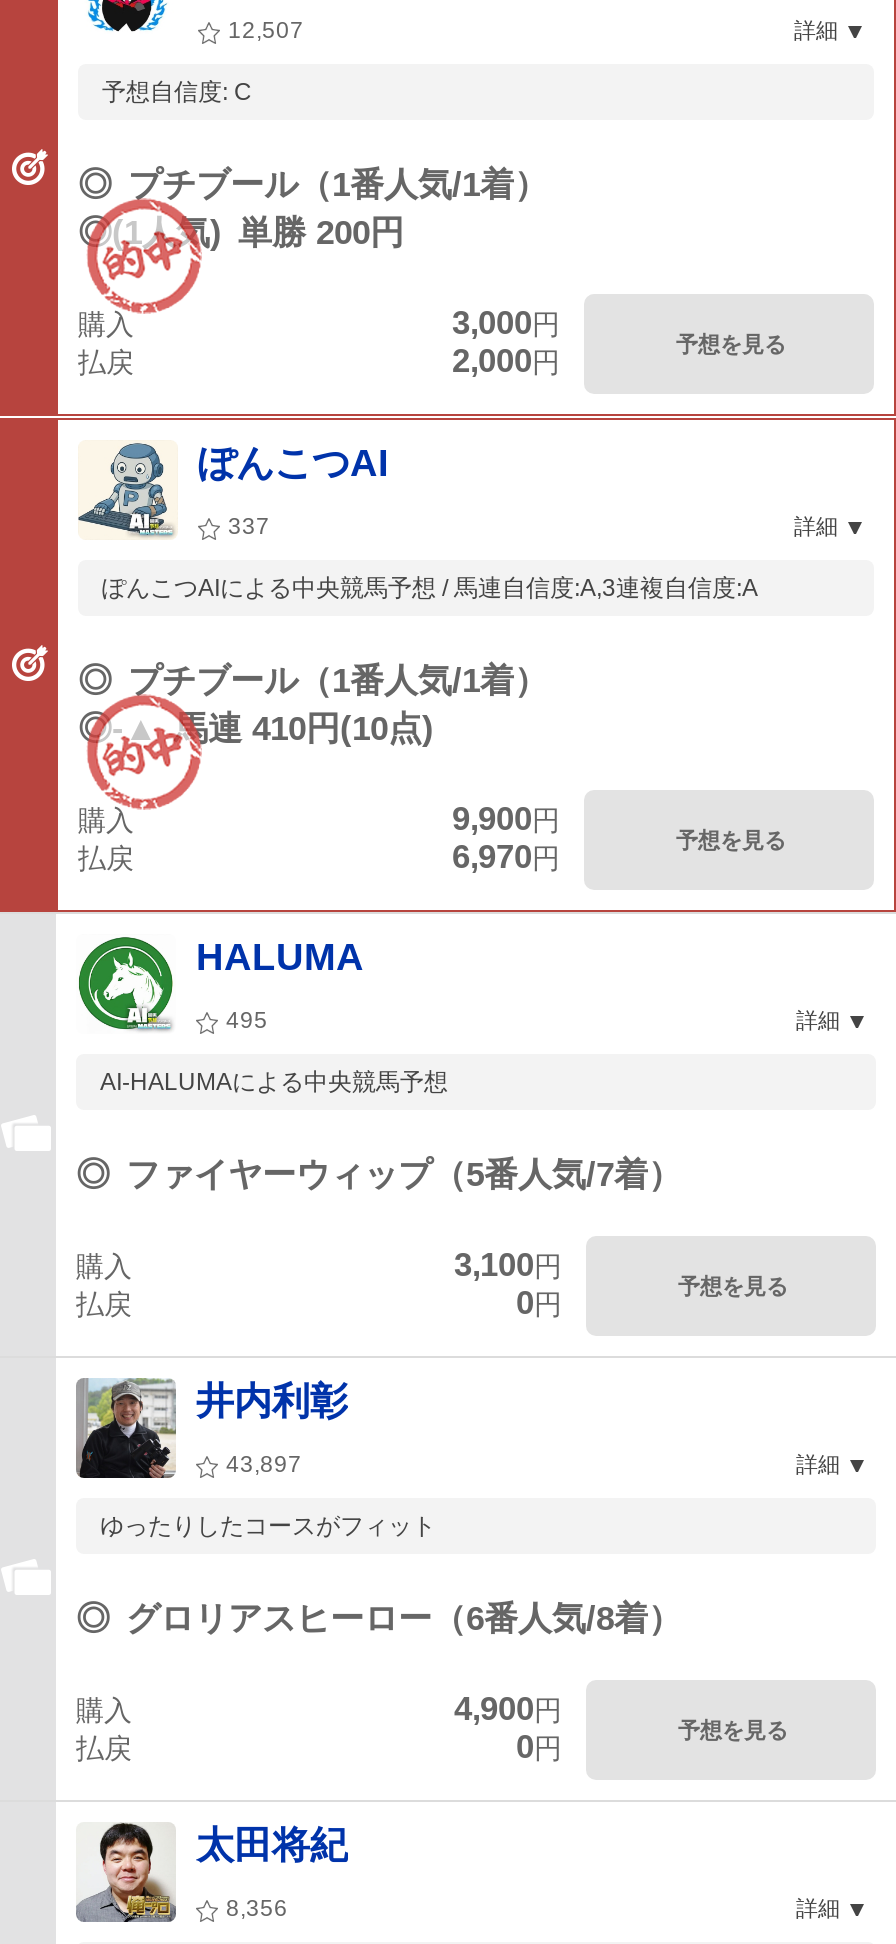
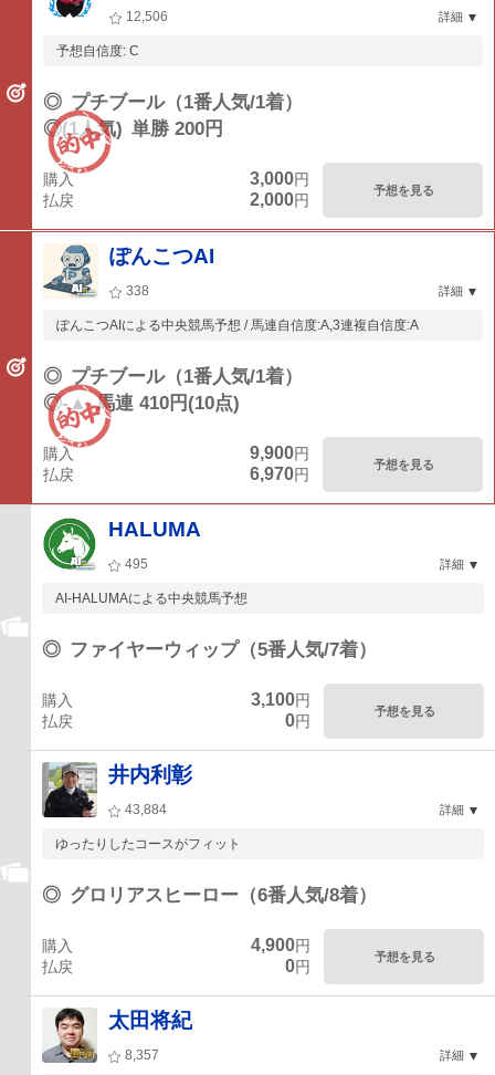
- 12,507
+ 12,506

- 337
+ 338

- 43,897
+ 43,884

- 8,356
+ 8,357
